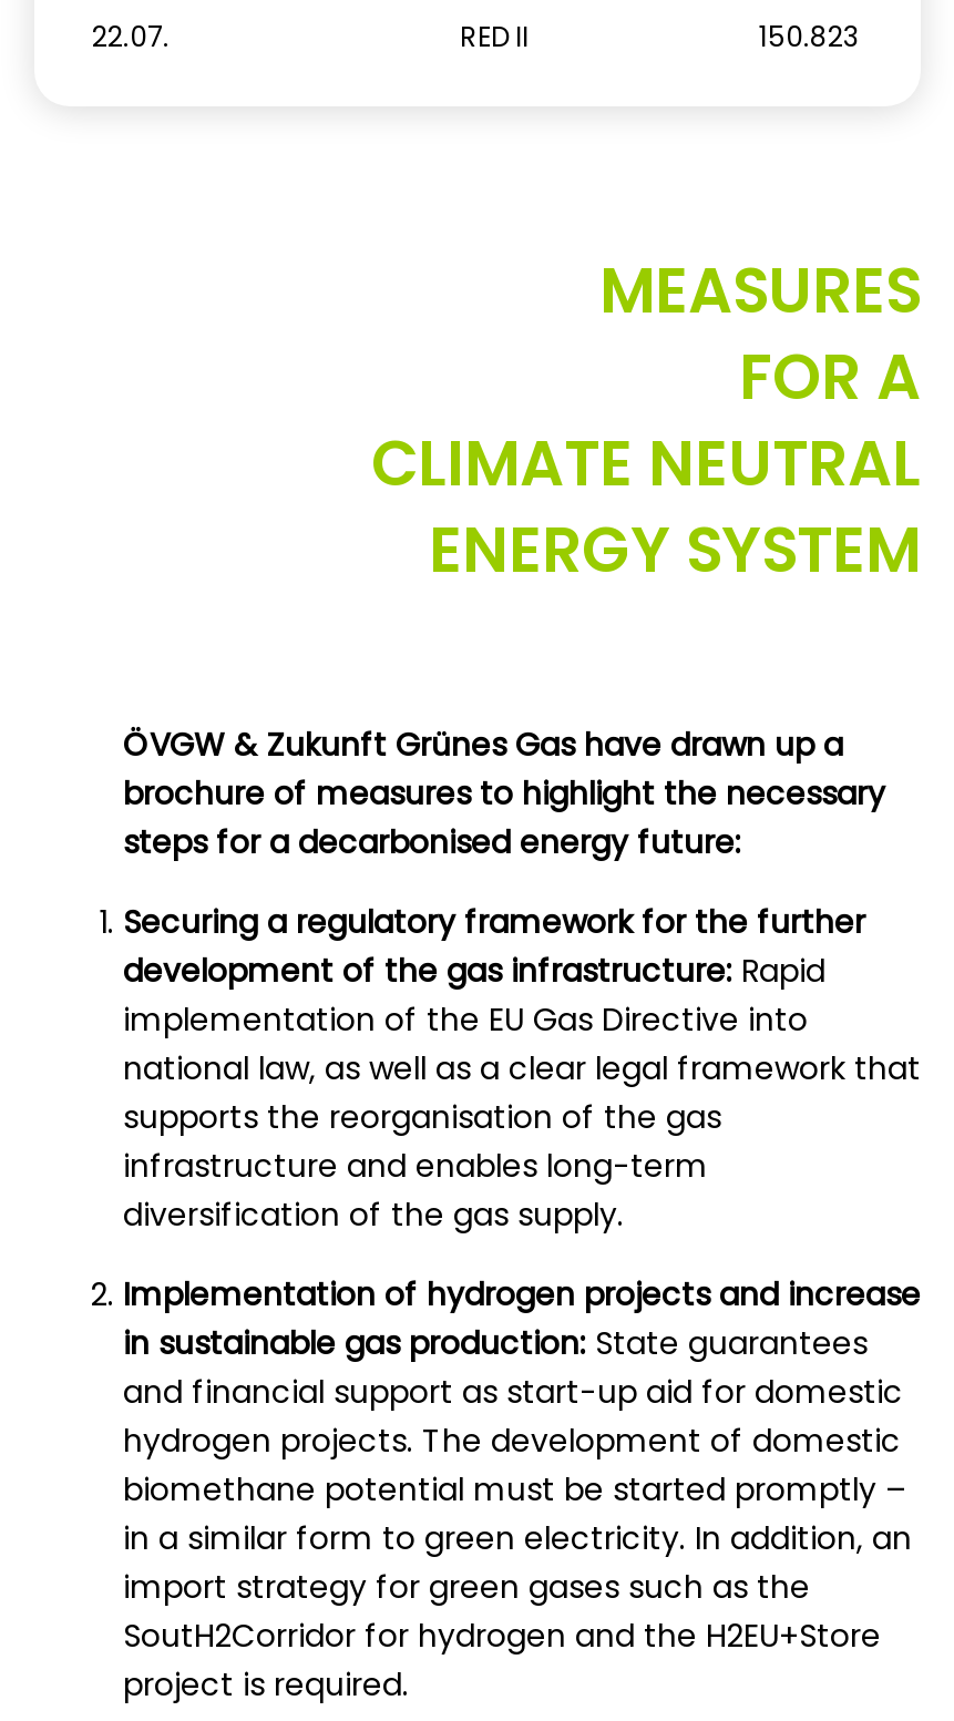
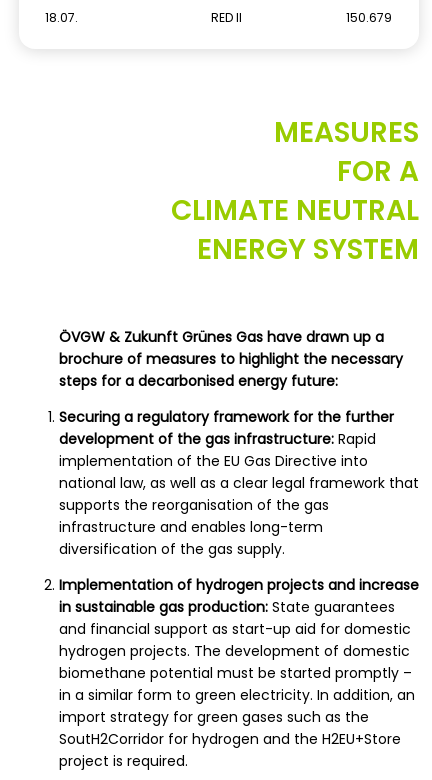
- 22.07.
+ 18.07.

- 150.823
+ 150.679
